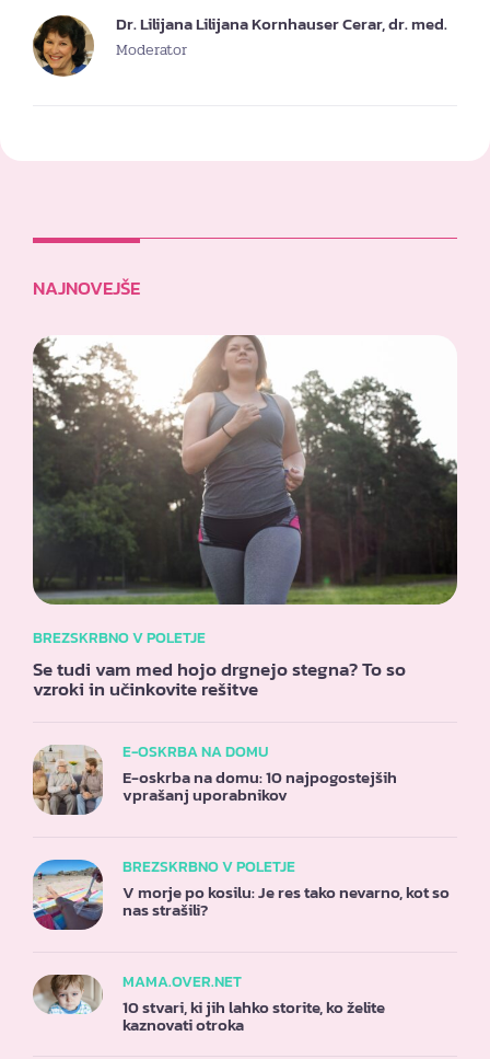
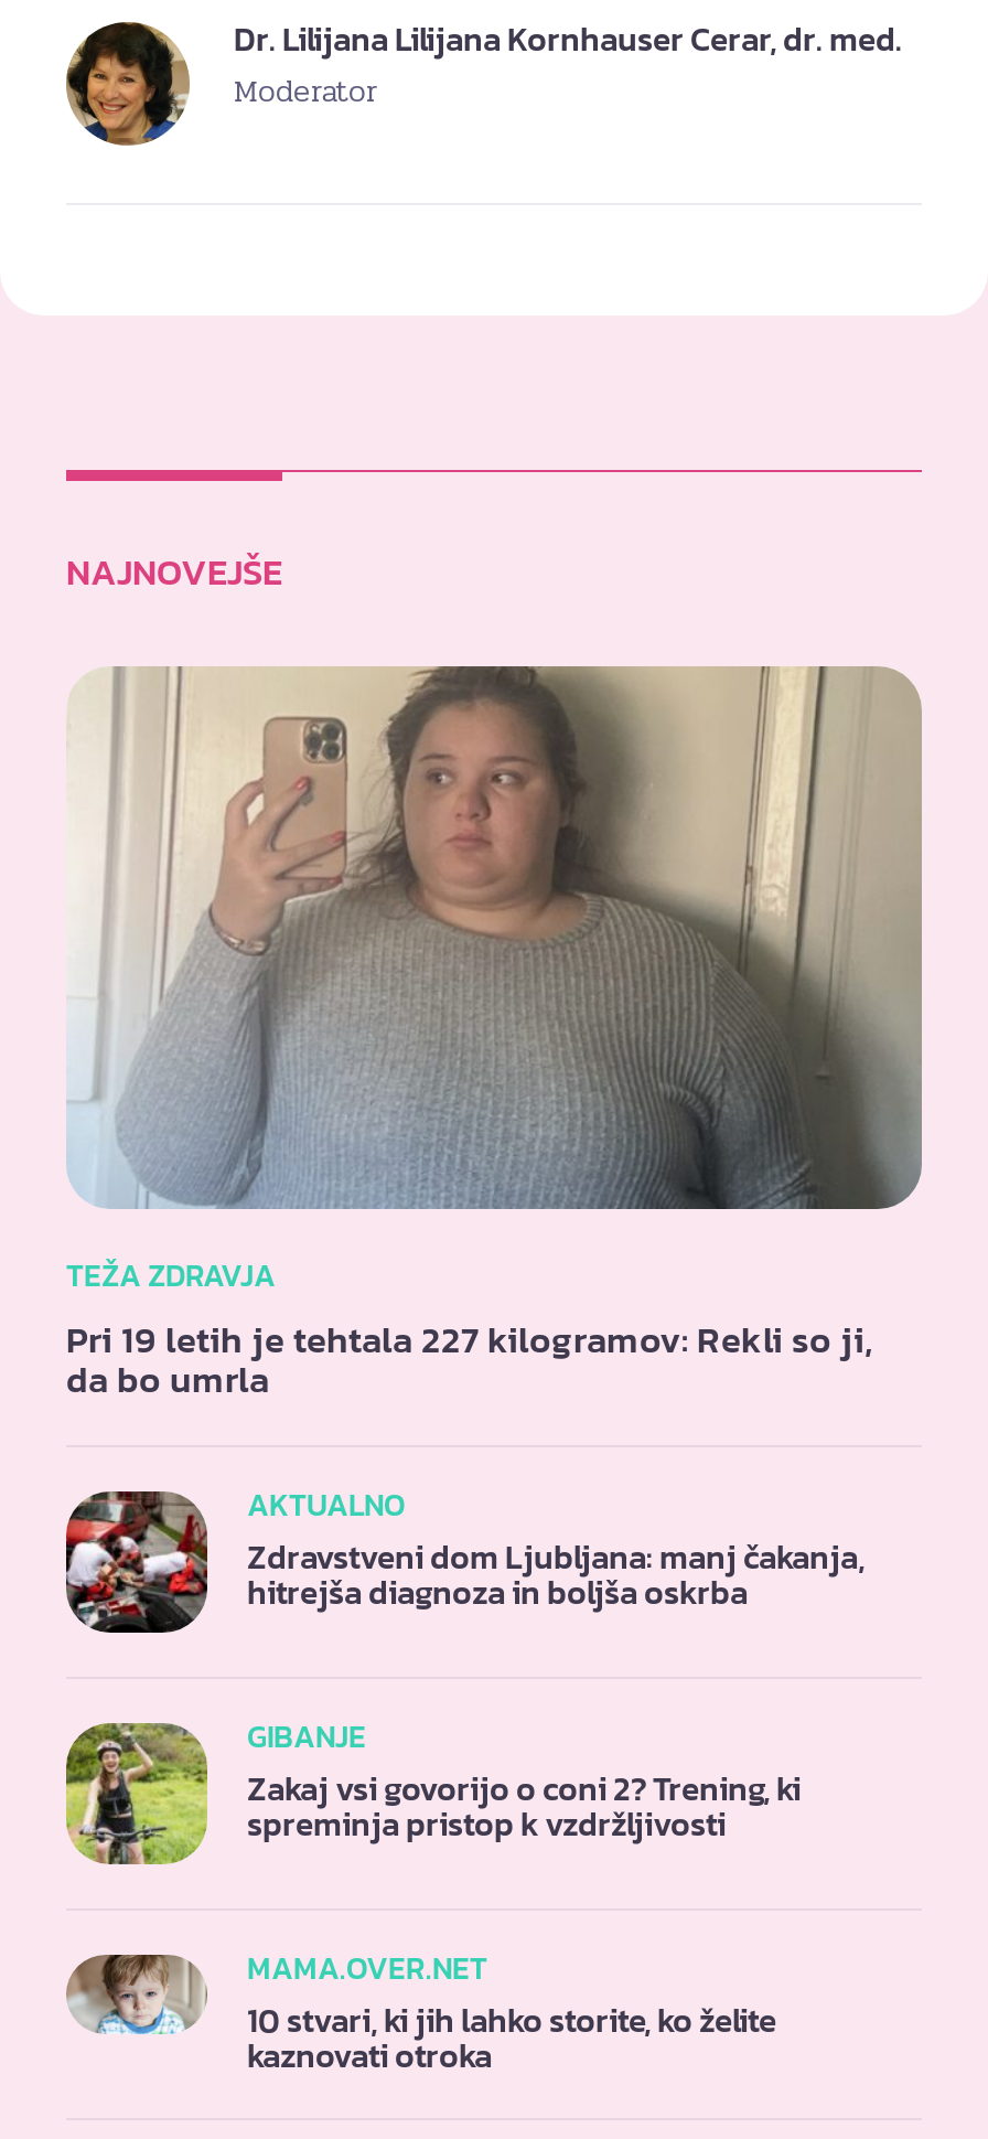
- [image]
- BREZSKRBNO V POLETJE
- Se tudi vam med hojo drgnejo stegna? To so
- vzroki in učinkovite rešitve
+ [image]
+ TEŽA ZDRAVJA
+ Pri 19 letih je tehtala 227 kilogramov: Rekli so ji,
+ da bo umrla

- [image]
- E-OSKRBA NA DOMU
- E-oskrba na domu: 10 najpogostejših
- vprašanj uporabnikov
+ [image]
+ AKTUALNO
+ Zdravstveni dom Ljubljana: manj čakanja,
+ hitrejša diagnoza in boljša oskrba

- [image]
- BREZSKRBNO V POLETJE
- V morje po kosilu: Je res tako nevarno, kot so
- nas strašili?
+ [image]
+ GIBANJE
+ Zakaj vsi govorijo o coni 2? Trening, ki
+ spreminja pristop k vzdržljivosti
